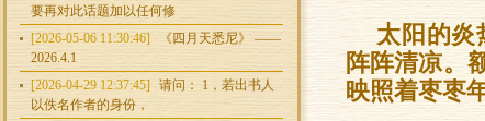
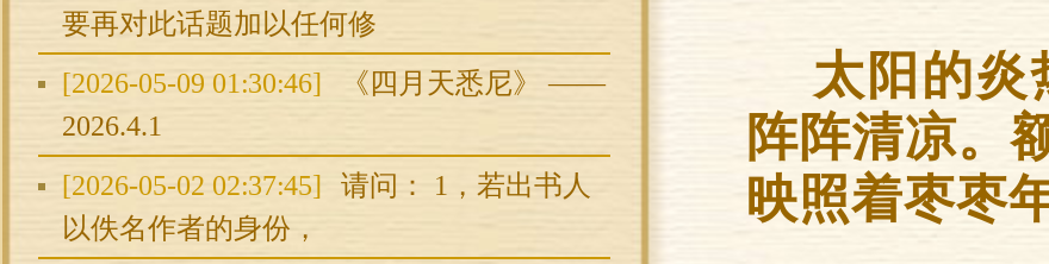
- [2026-05-06 11:30:46] 《四月天悉尼》 ——
+ [2026-05-09 01:30:46] 《四月天悉尼》 ——

- [2026-04-29 12:37:45] 请问： 1，若出书人
+ [2026-05-02 02:37:45] 请问： 1，若出书人
